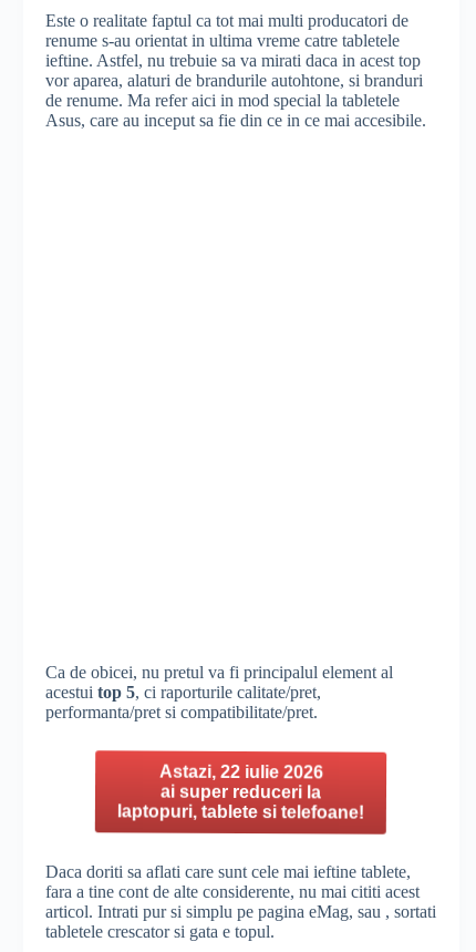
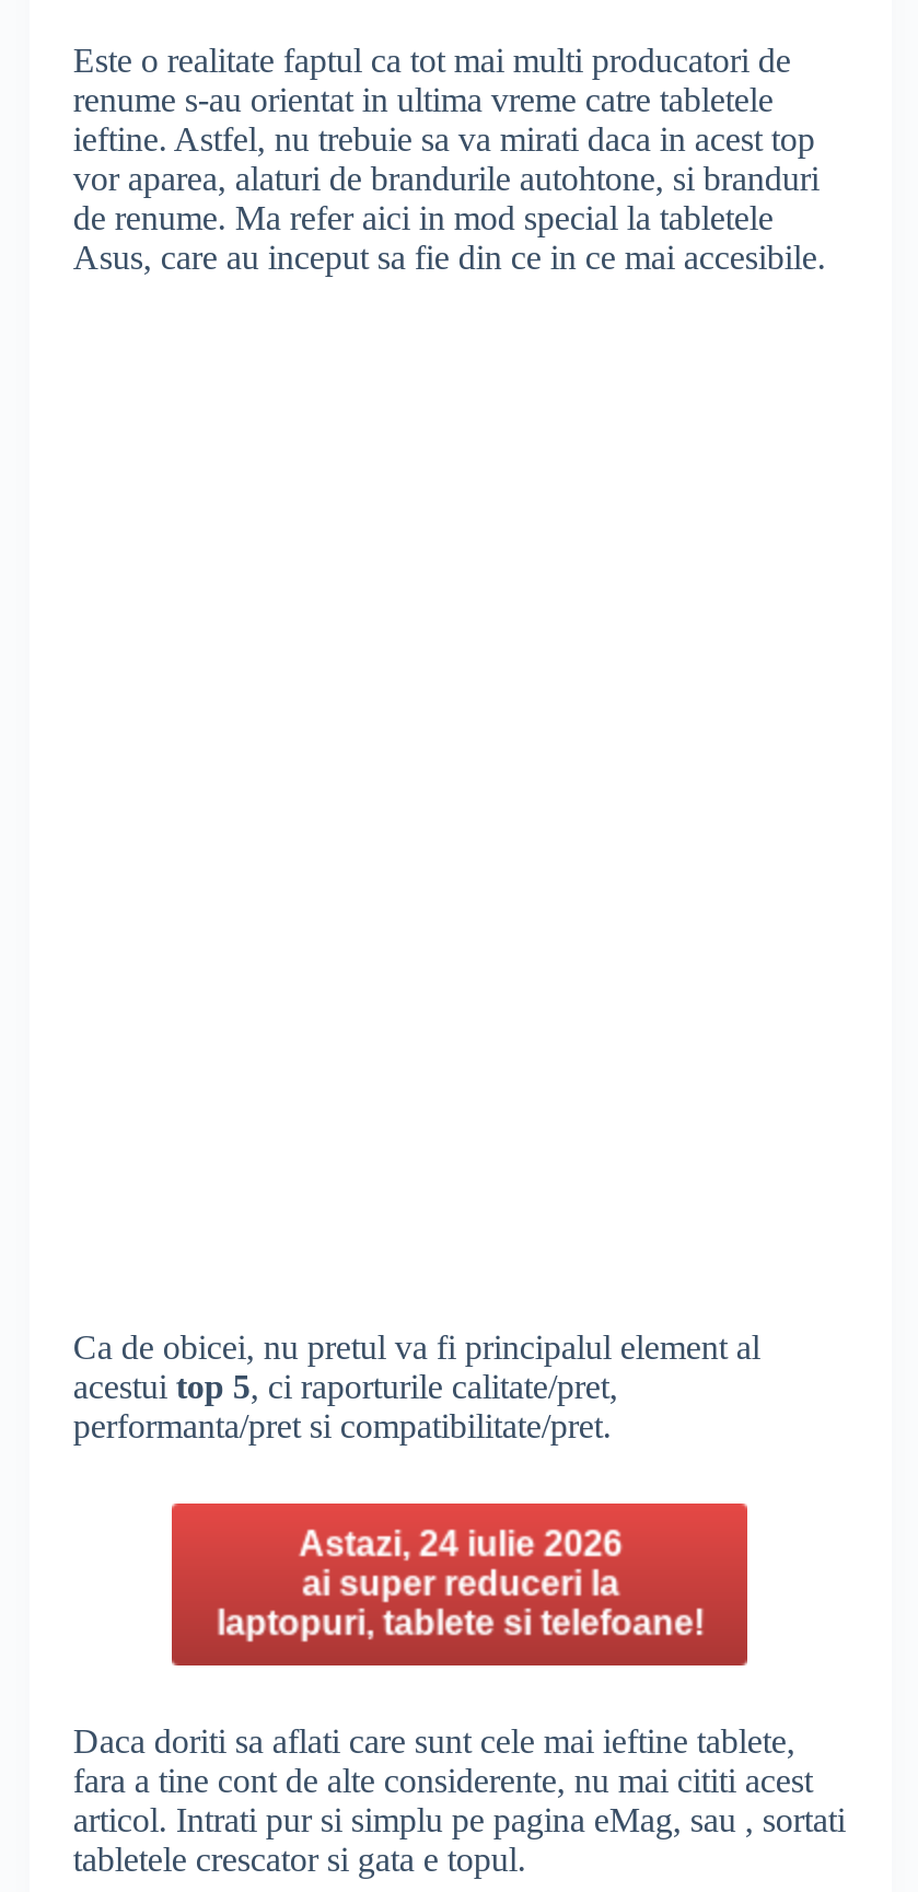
- Astazi, 22 iulie 2026
+ Astazi, 24 iulie 2026
